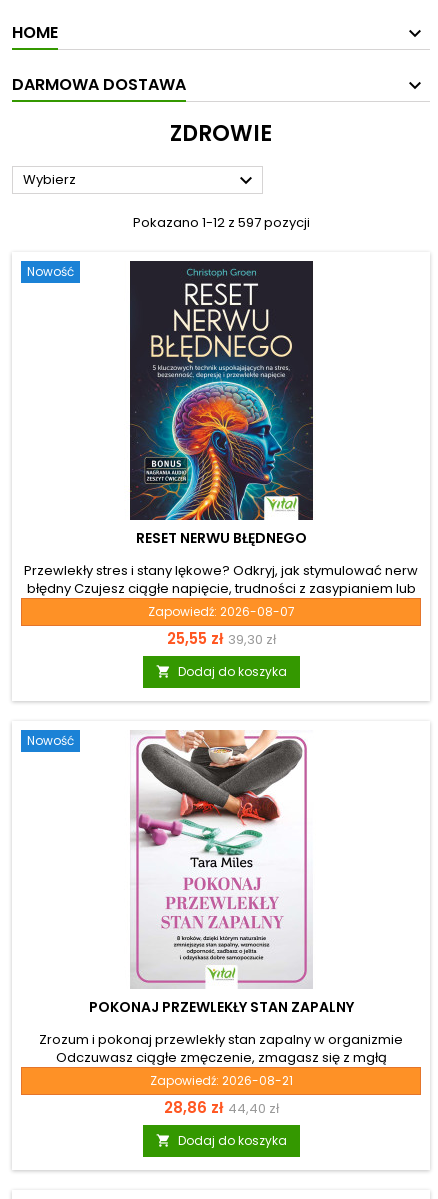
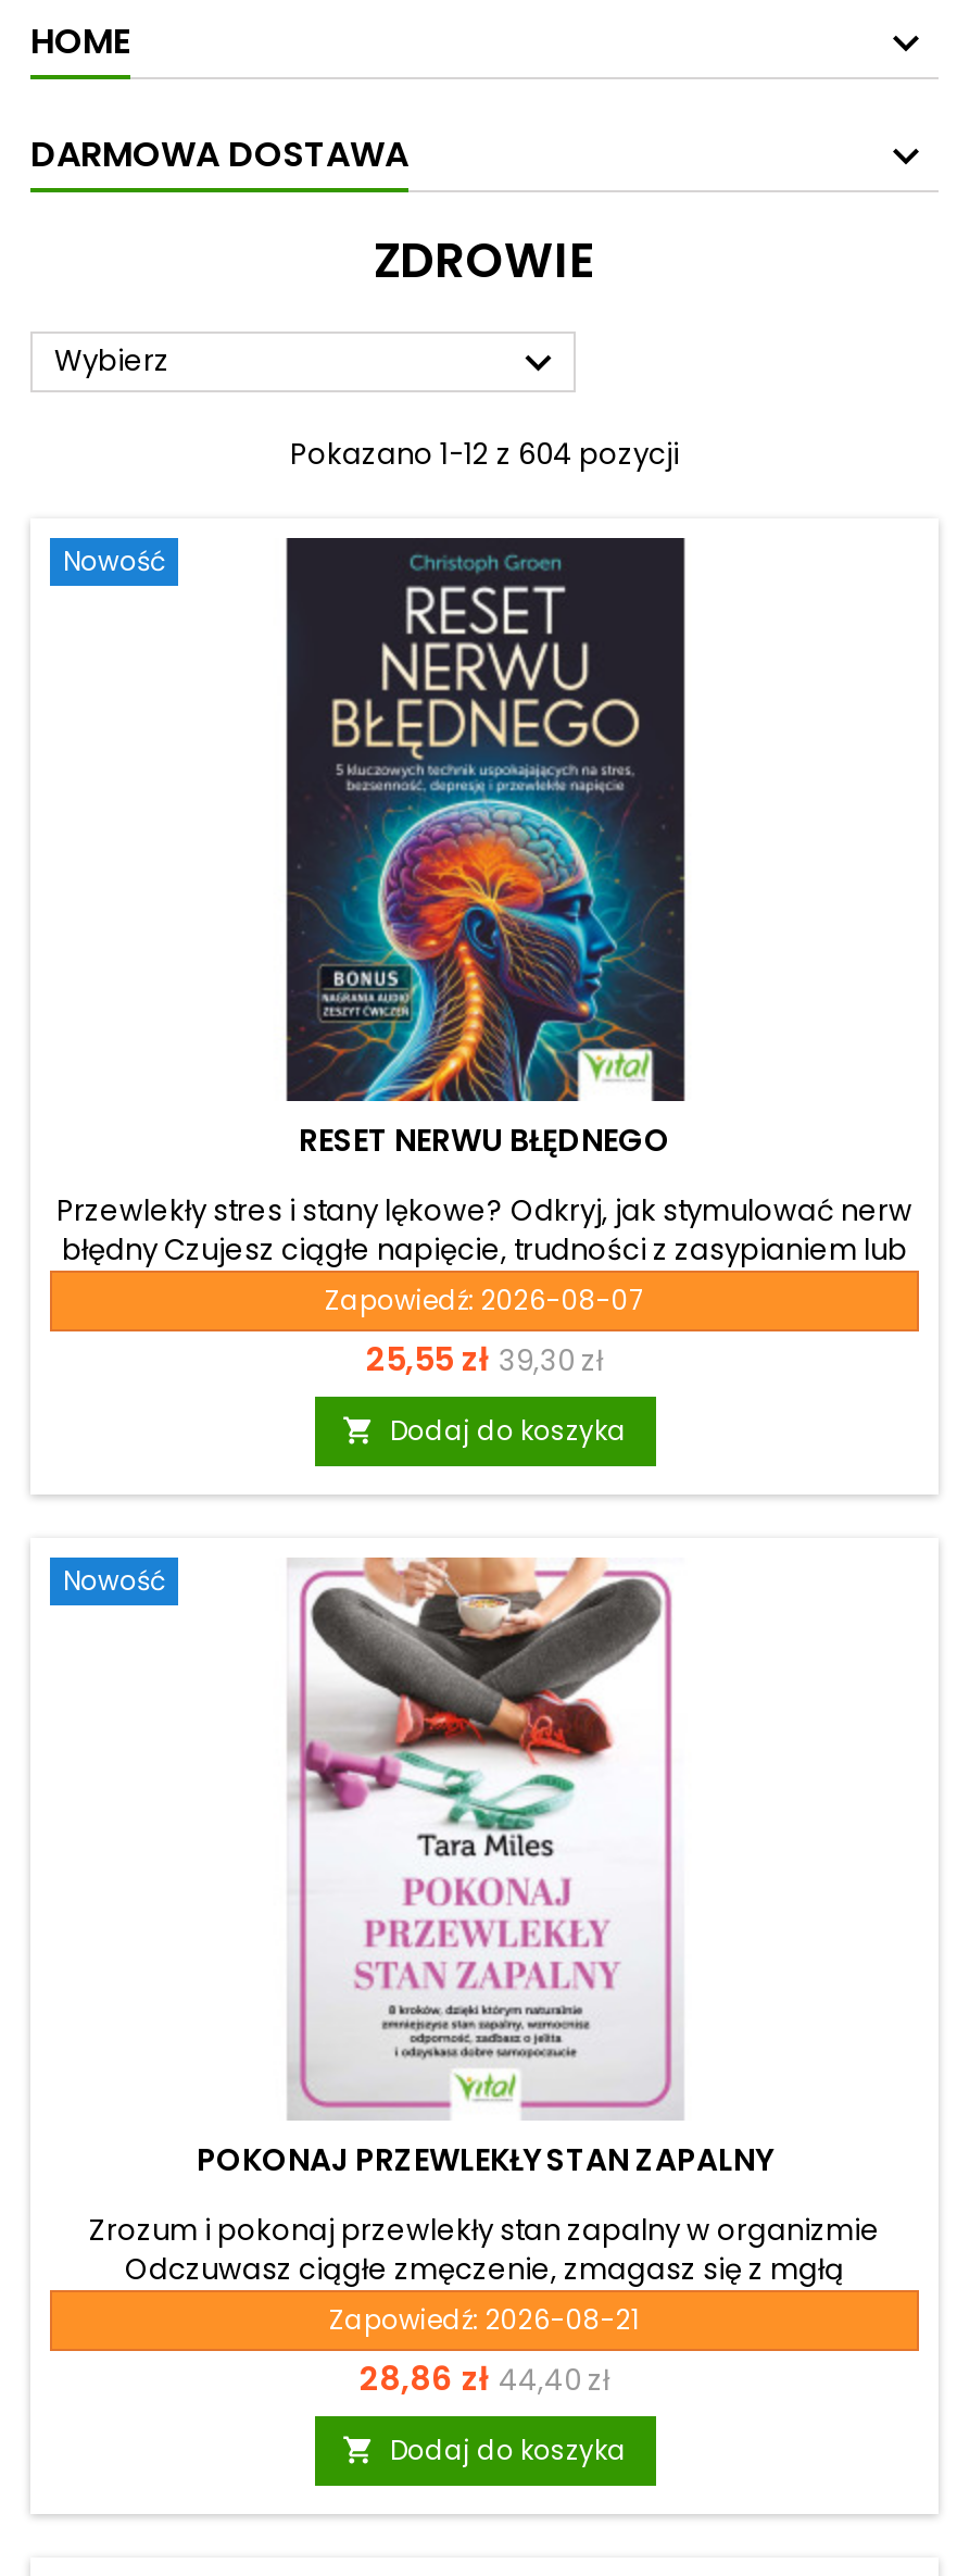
- Pokazano 1-12 z 597 pozycji
+ Pokazano 1-12 z 604 pozycji
